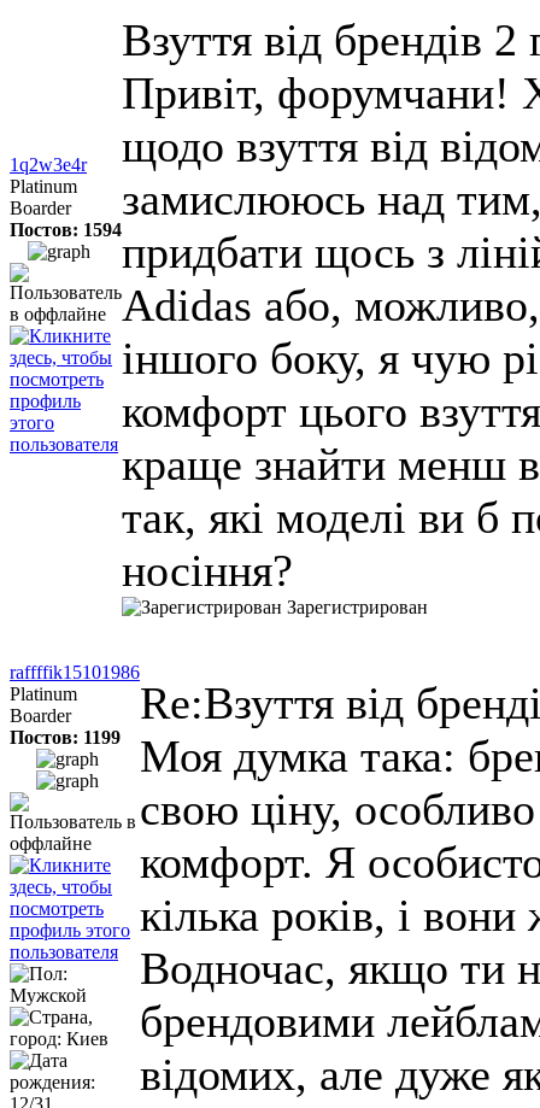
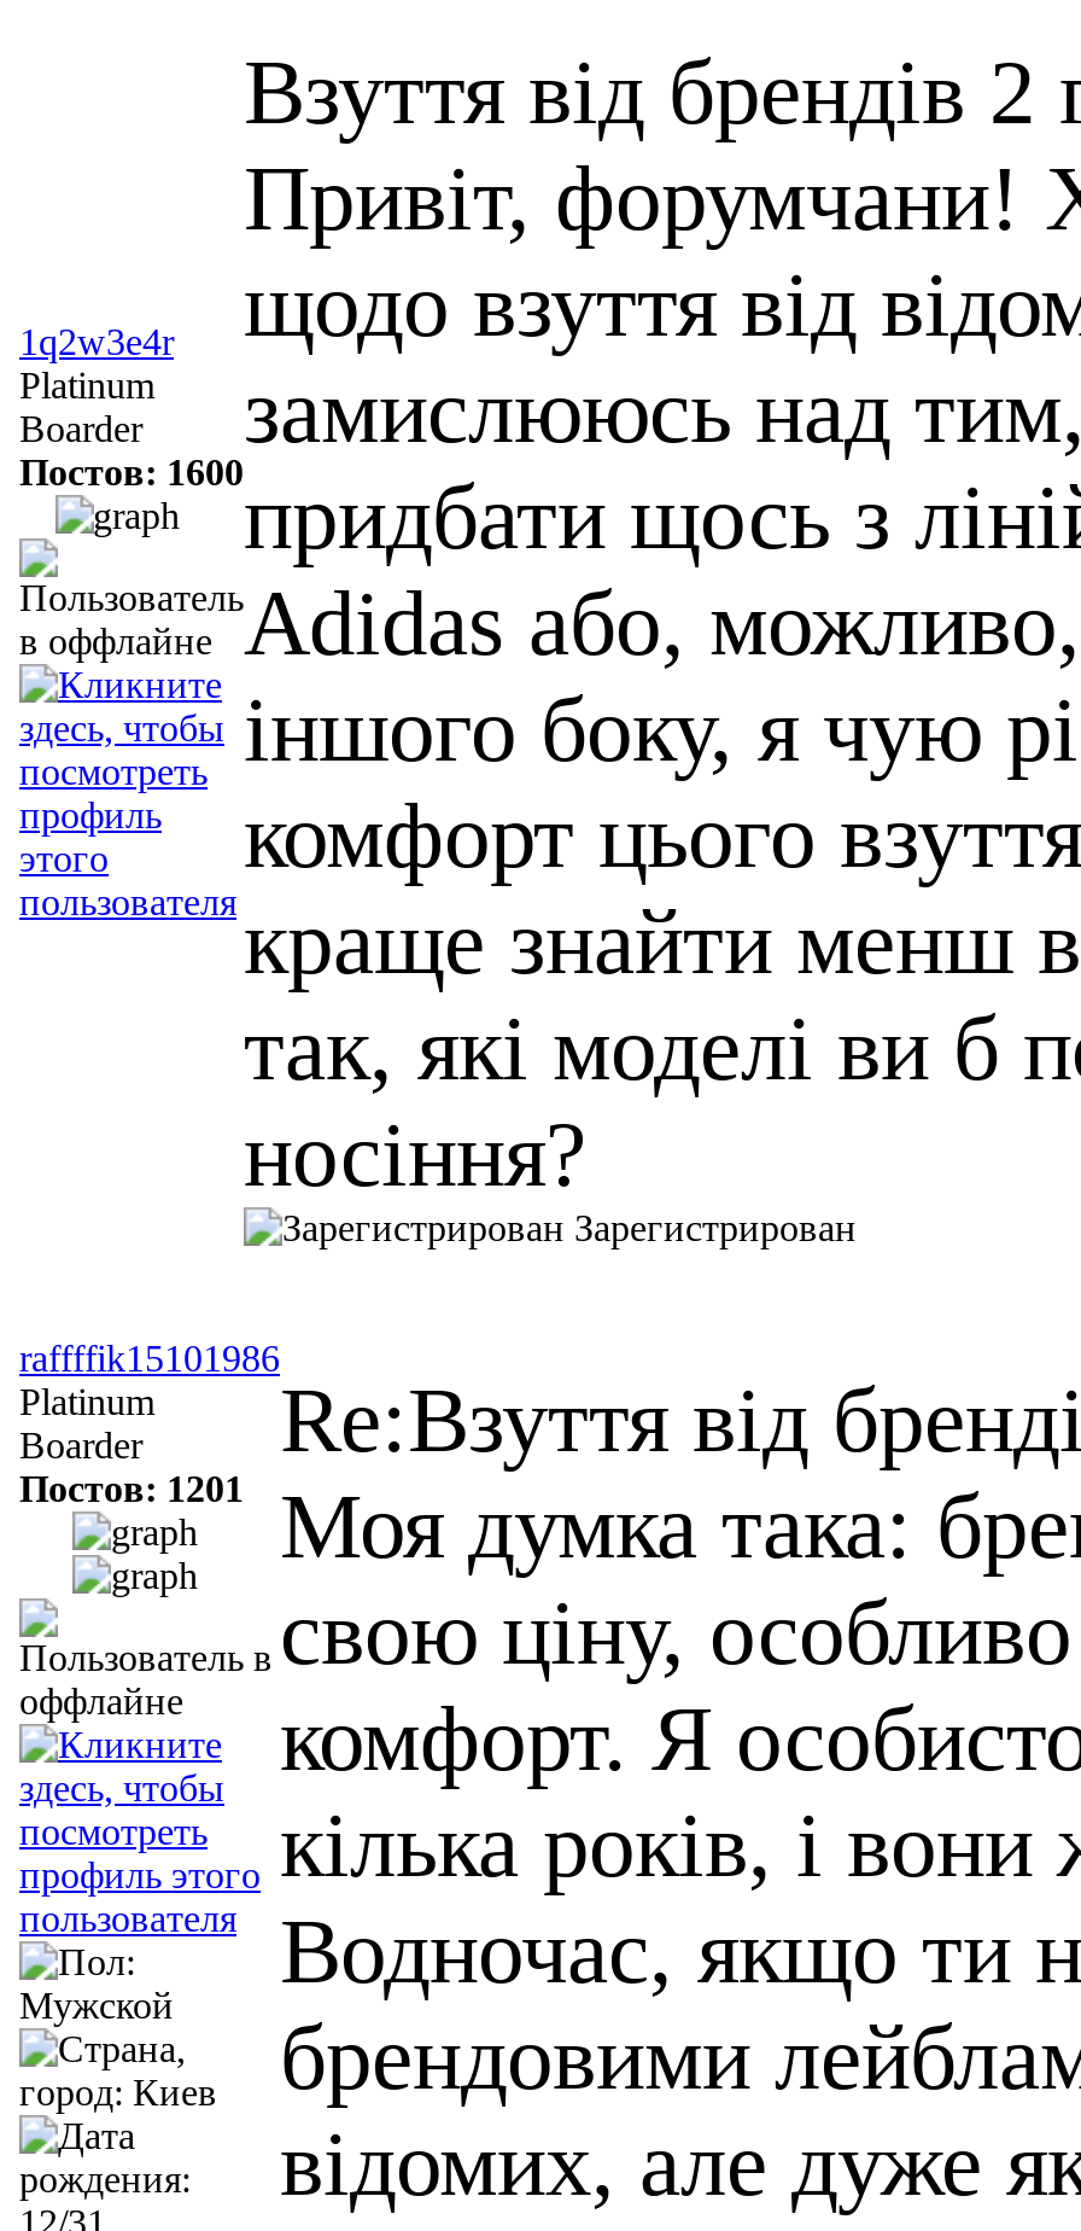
- Постов: 1594
+ Постов: 1600

- Постов: 1199
+ Постов: 1201
